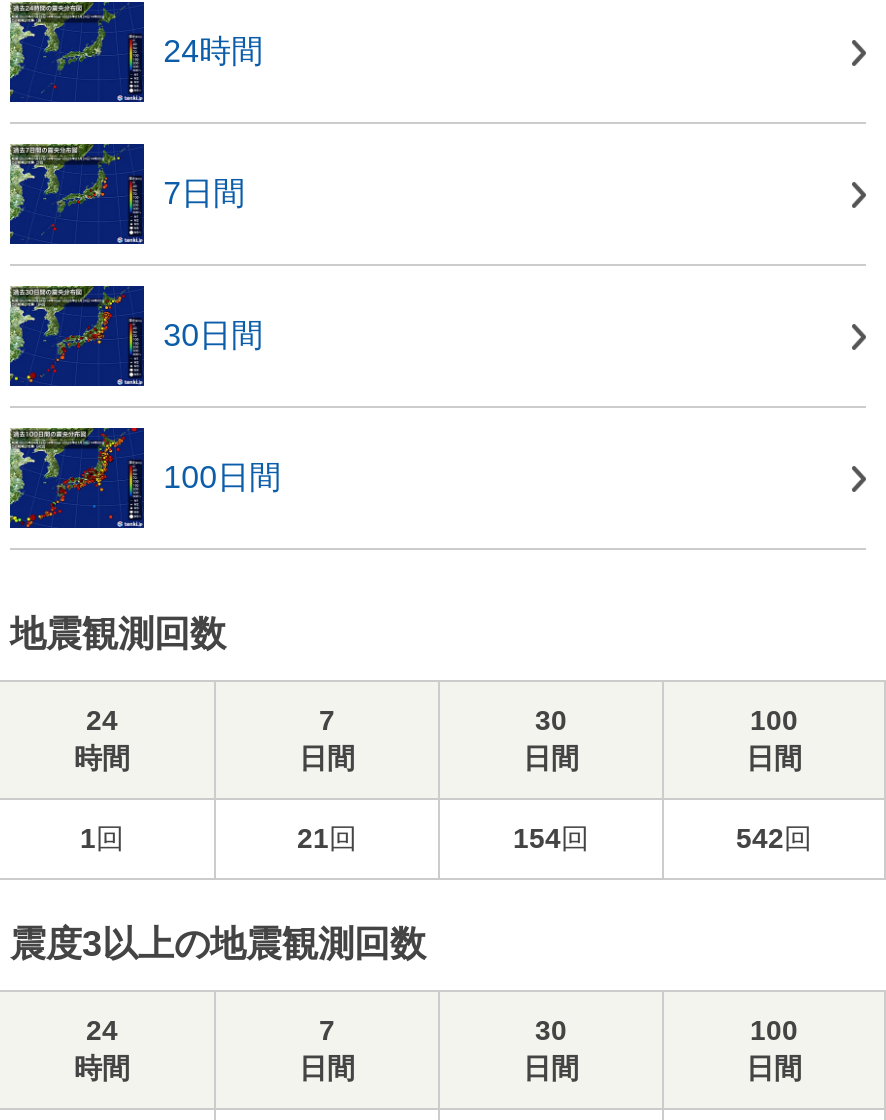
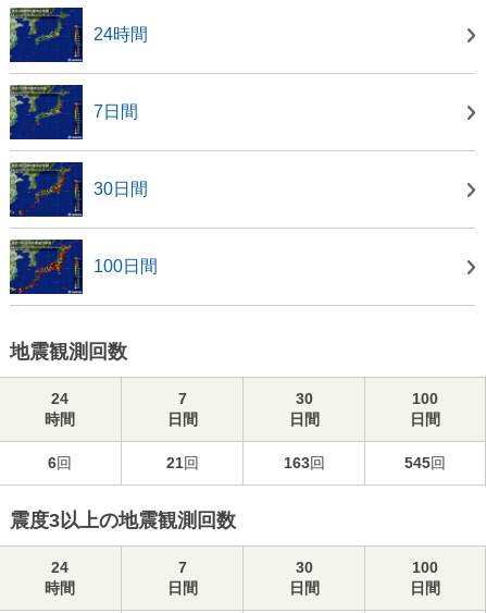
- 1回
+ 6回

- 154回
+ 163回

- 542回
+ 545回
